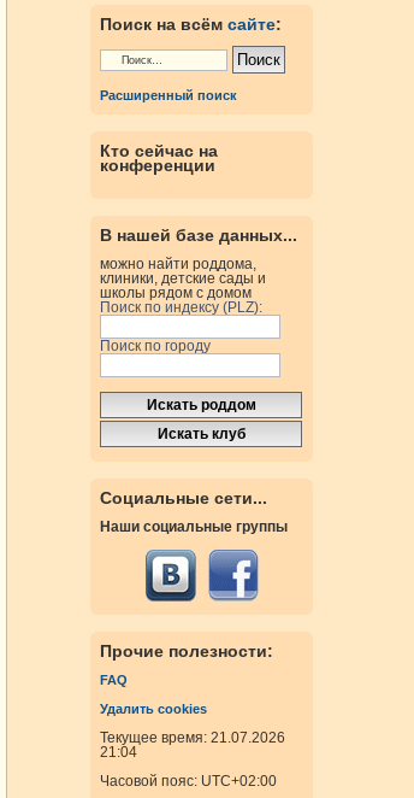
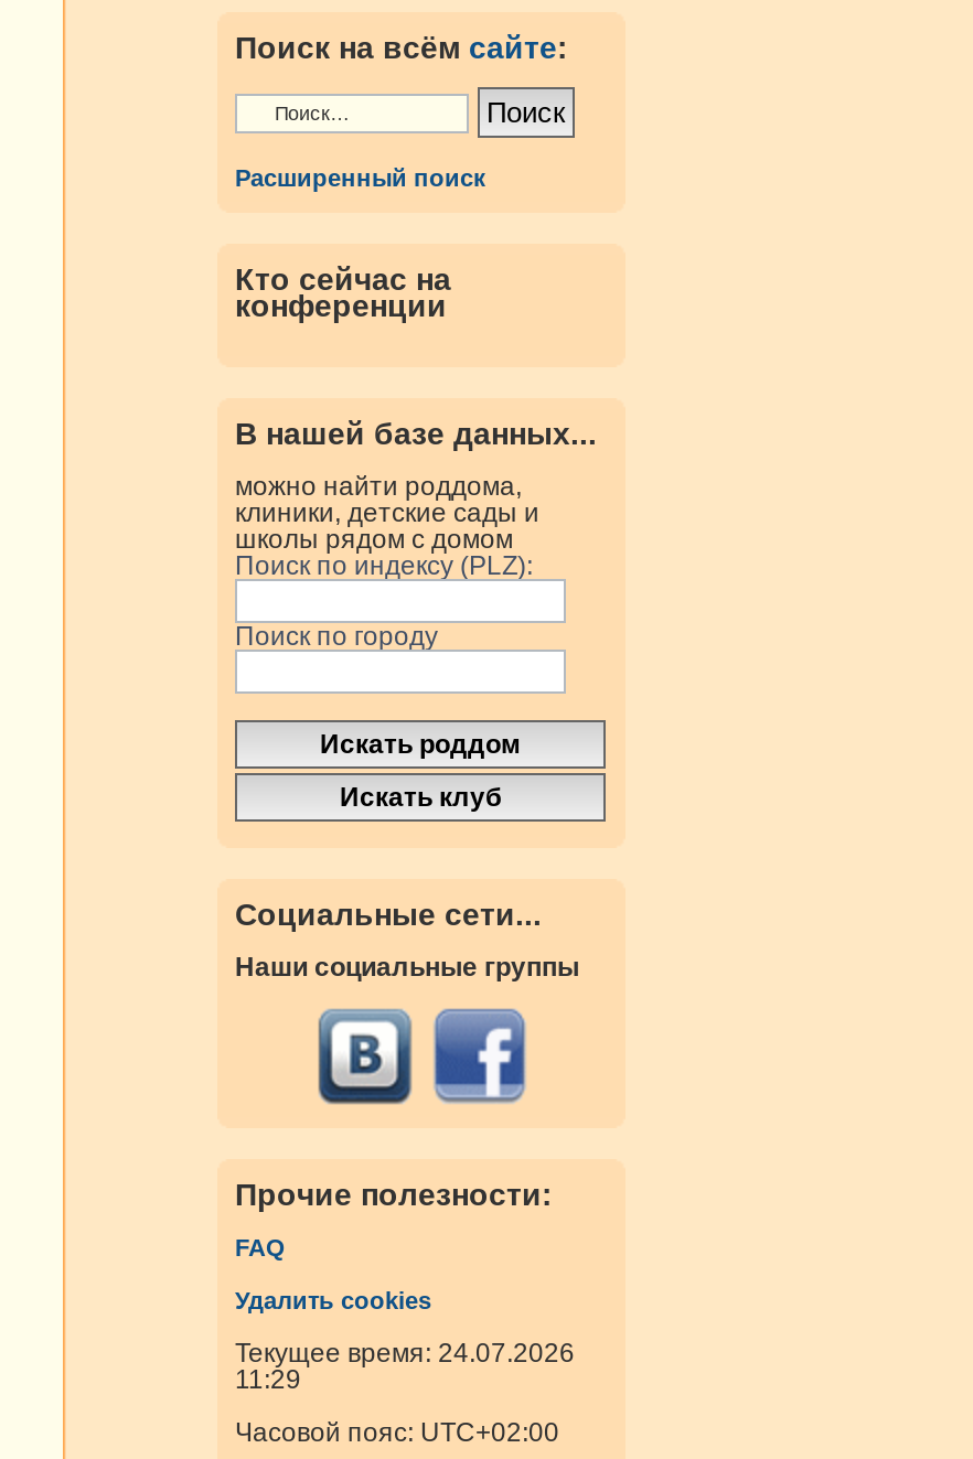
- Текущее время: 21.07.2026
+ Текущее время: 24.07.2026

- 21:04
+ 11:29
